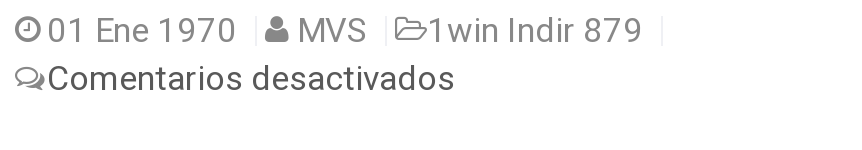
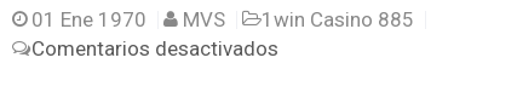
- 01 Ene 1970 MVS 1win Indir 879
+ 01 Ene 1970 MVS 1win Casino 885
